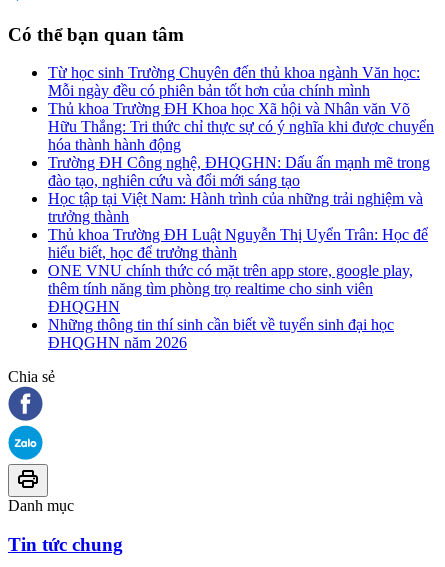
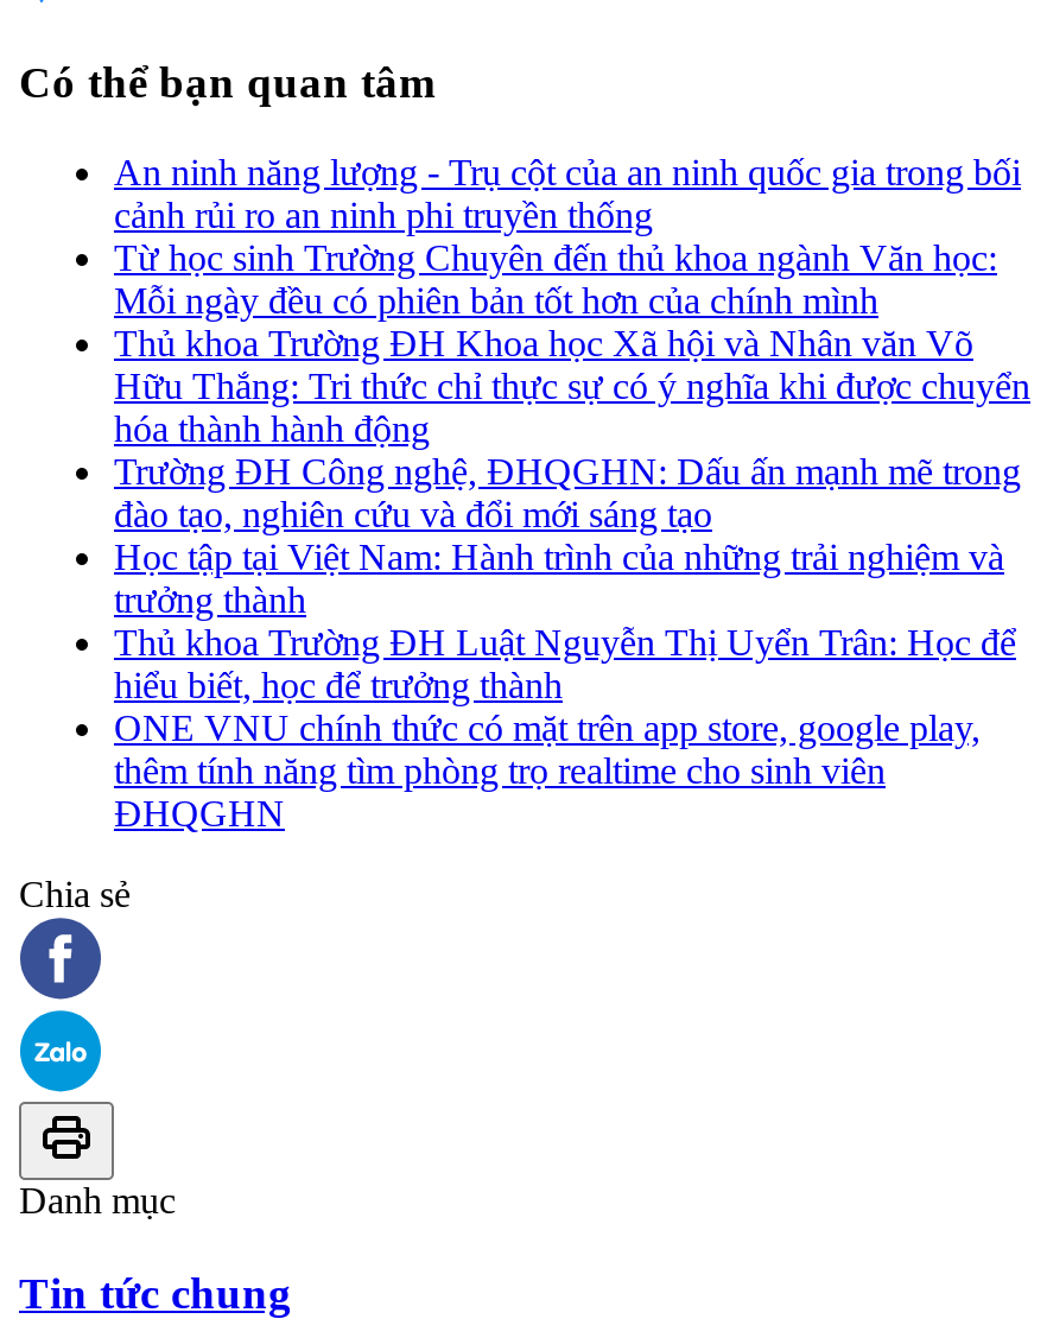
+ An ninh năng lượng - Trụ cột của an ninh quốc gia trong bối
+ cảnh rủi ro an ninh phi truyền thống

moved down: Từ học sinh Trường Chuyên đến thủ khoa ngành Văn học: | Mỗi ngày đều có phiên bản tốt hơn của chính mình | Thủ khoa Trường ĐH Khoa học Xã hội và Nhân văn Võ | ... | thêm tính năng tìm phòng trọ realtime cho sinh viên | ĐHQGHN

- Những thông tin thí sinh cần biết về tuyển sinh đại học
- ĐHQGHN năm 2026
